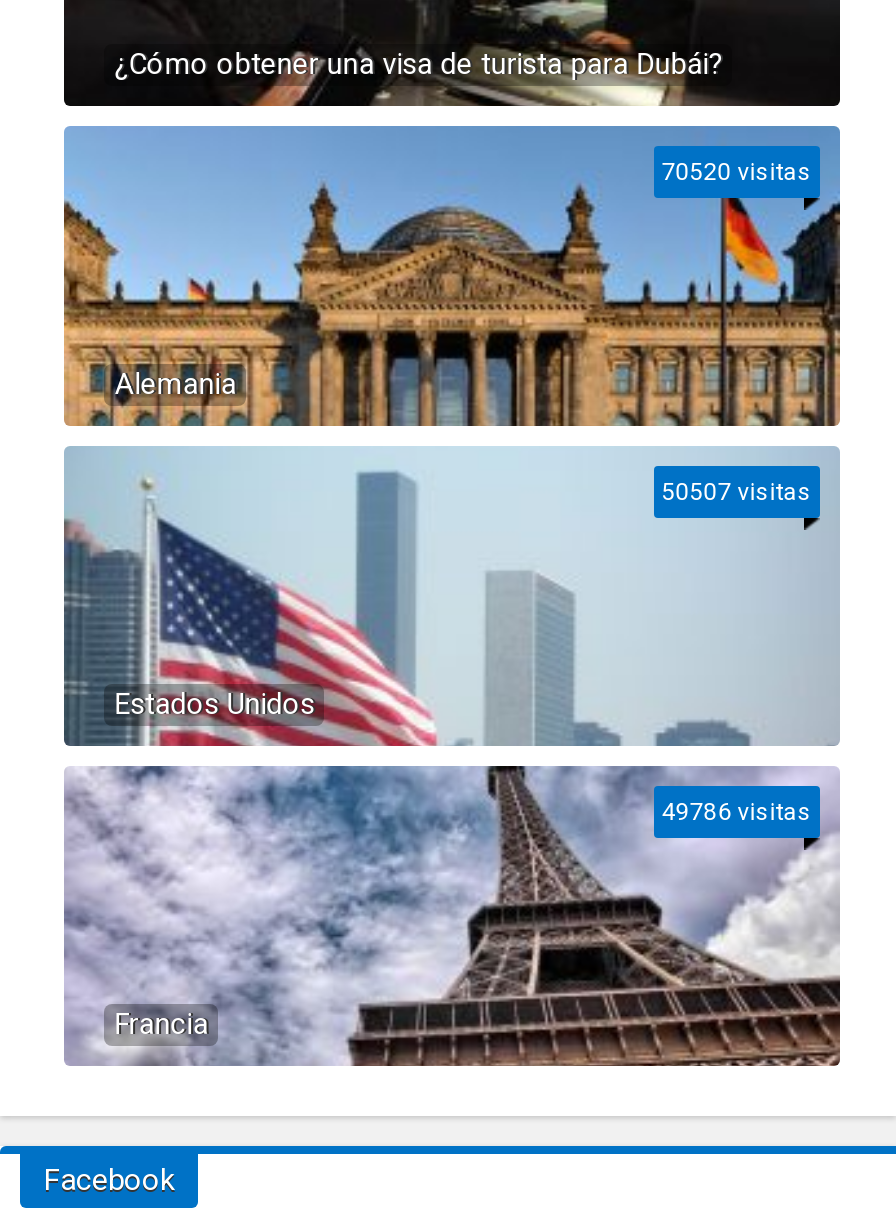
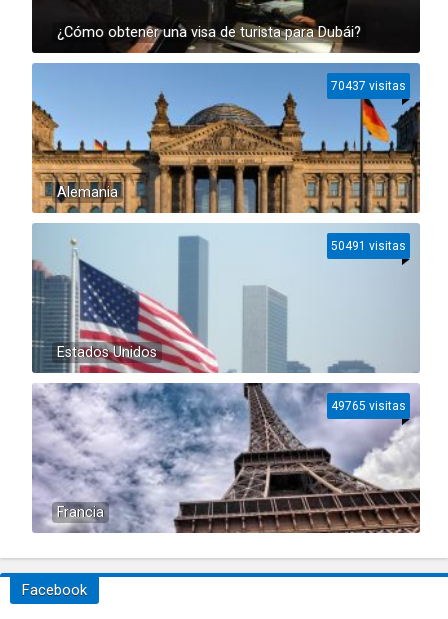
- 70520 visitas
+ 70437 visitas

- 50507 visitas
+ 50491 visitas

- 49786 visitas
+ 49765 visitas
